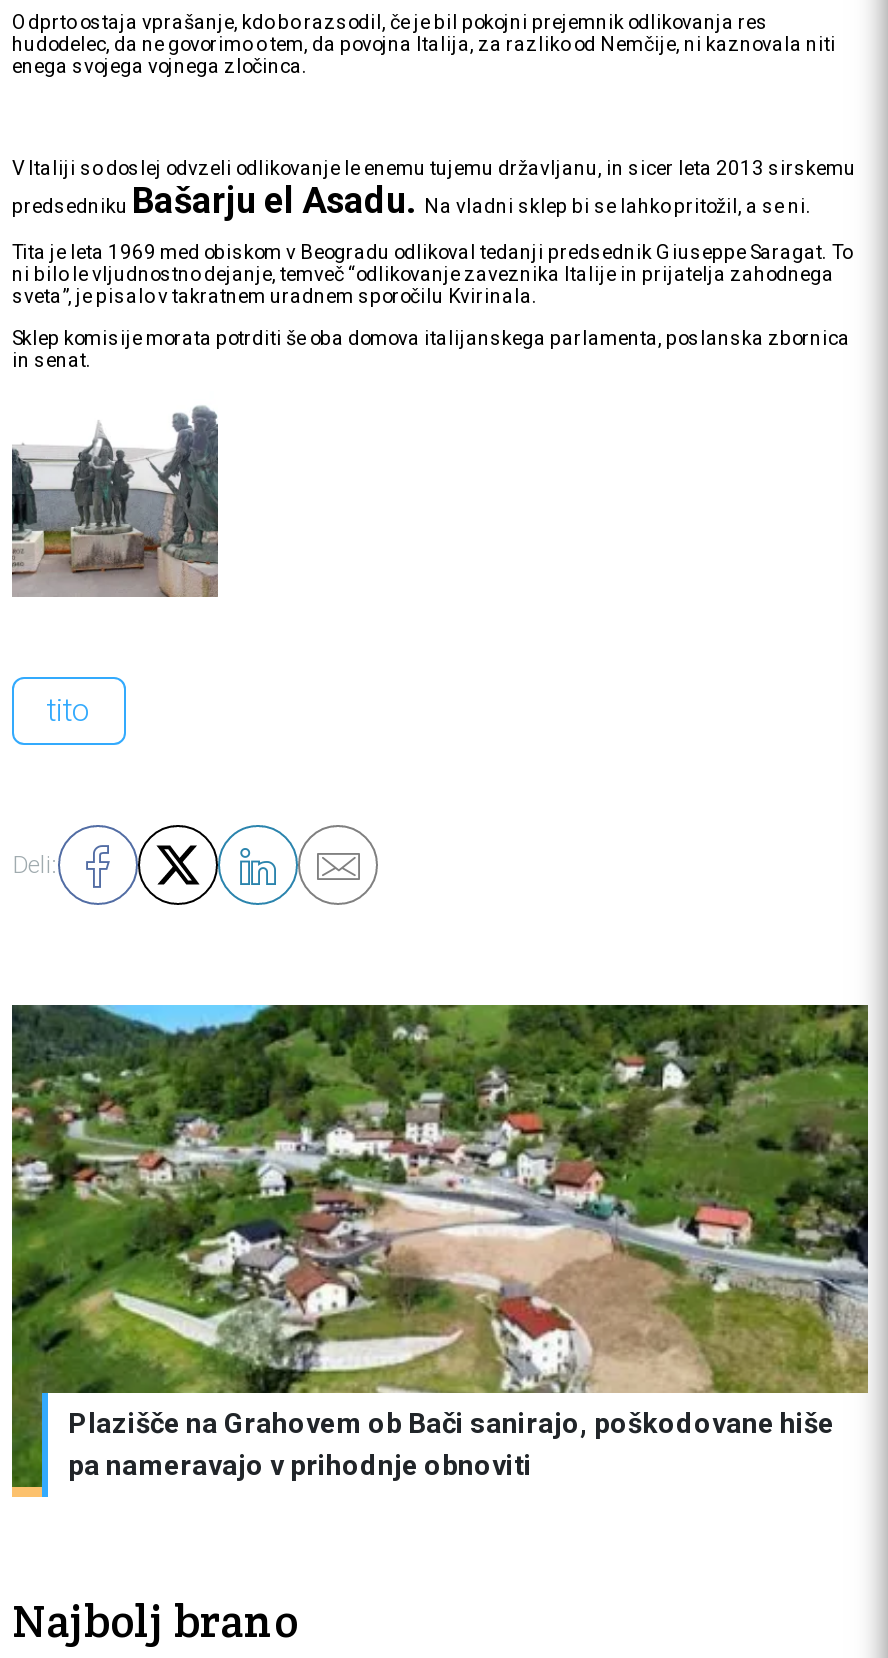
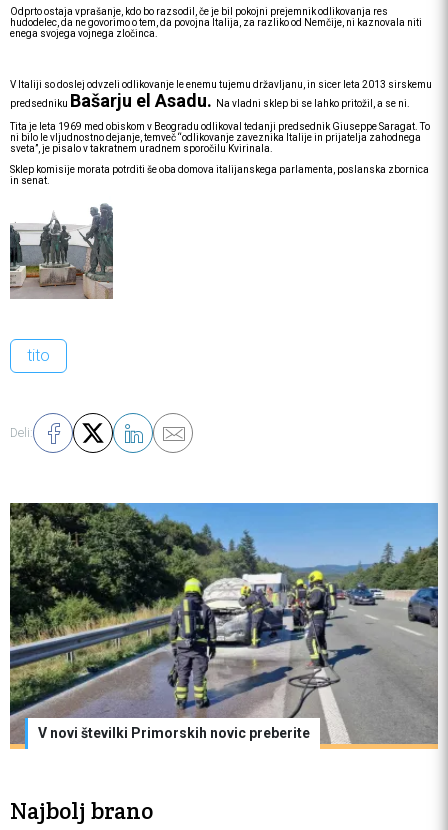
- [image]
- Plazišče na Grahovem ob Bači sanirajo, poškodovane hiše
- pa nameravajo v prihodnje obnoviti
+ [image]
+ V novi številki Primorskih novic preberite
